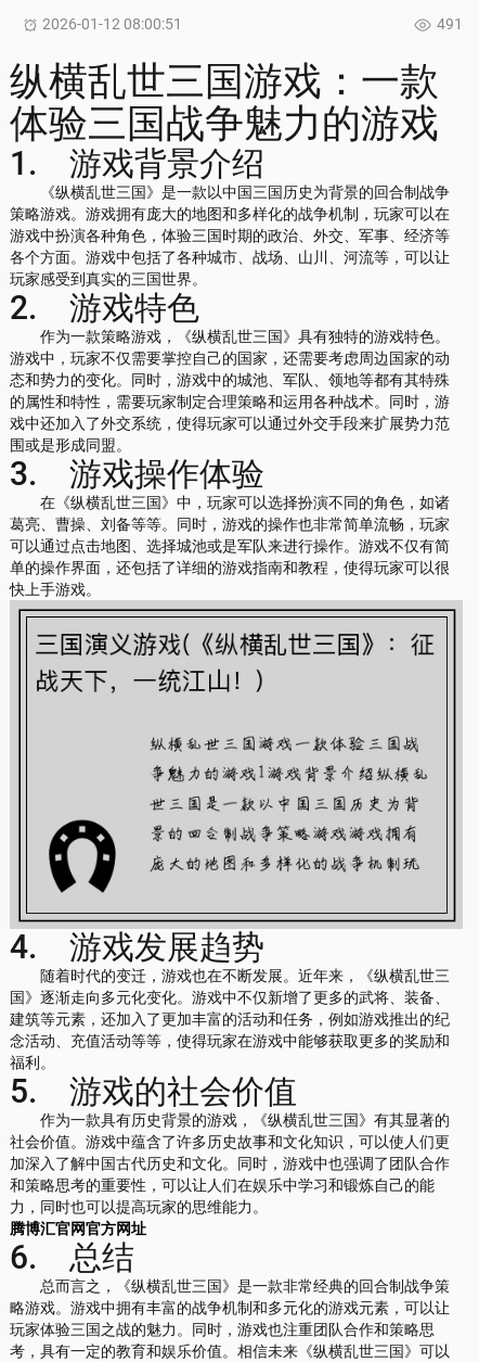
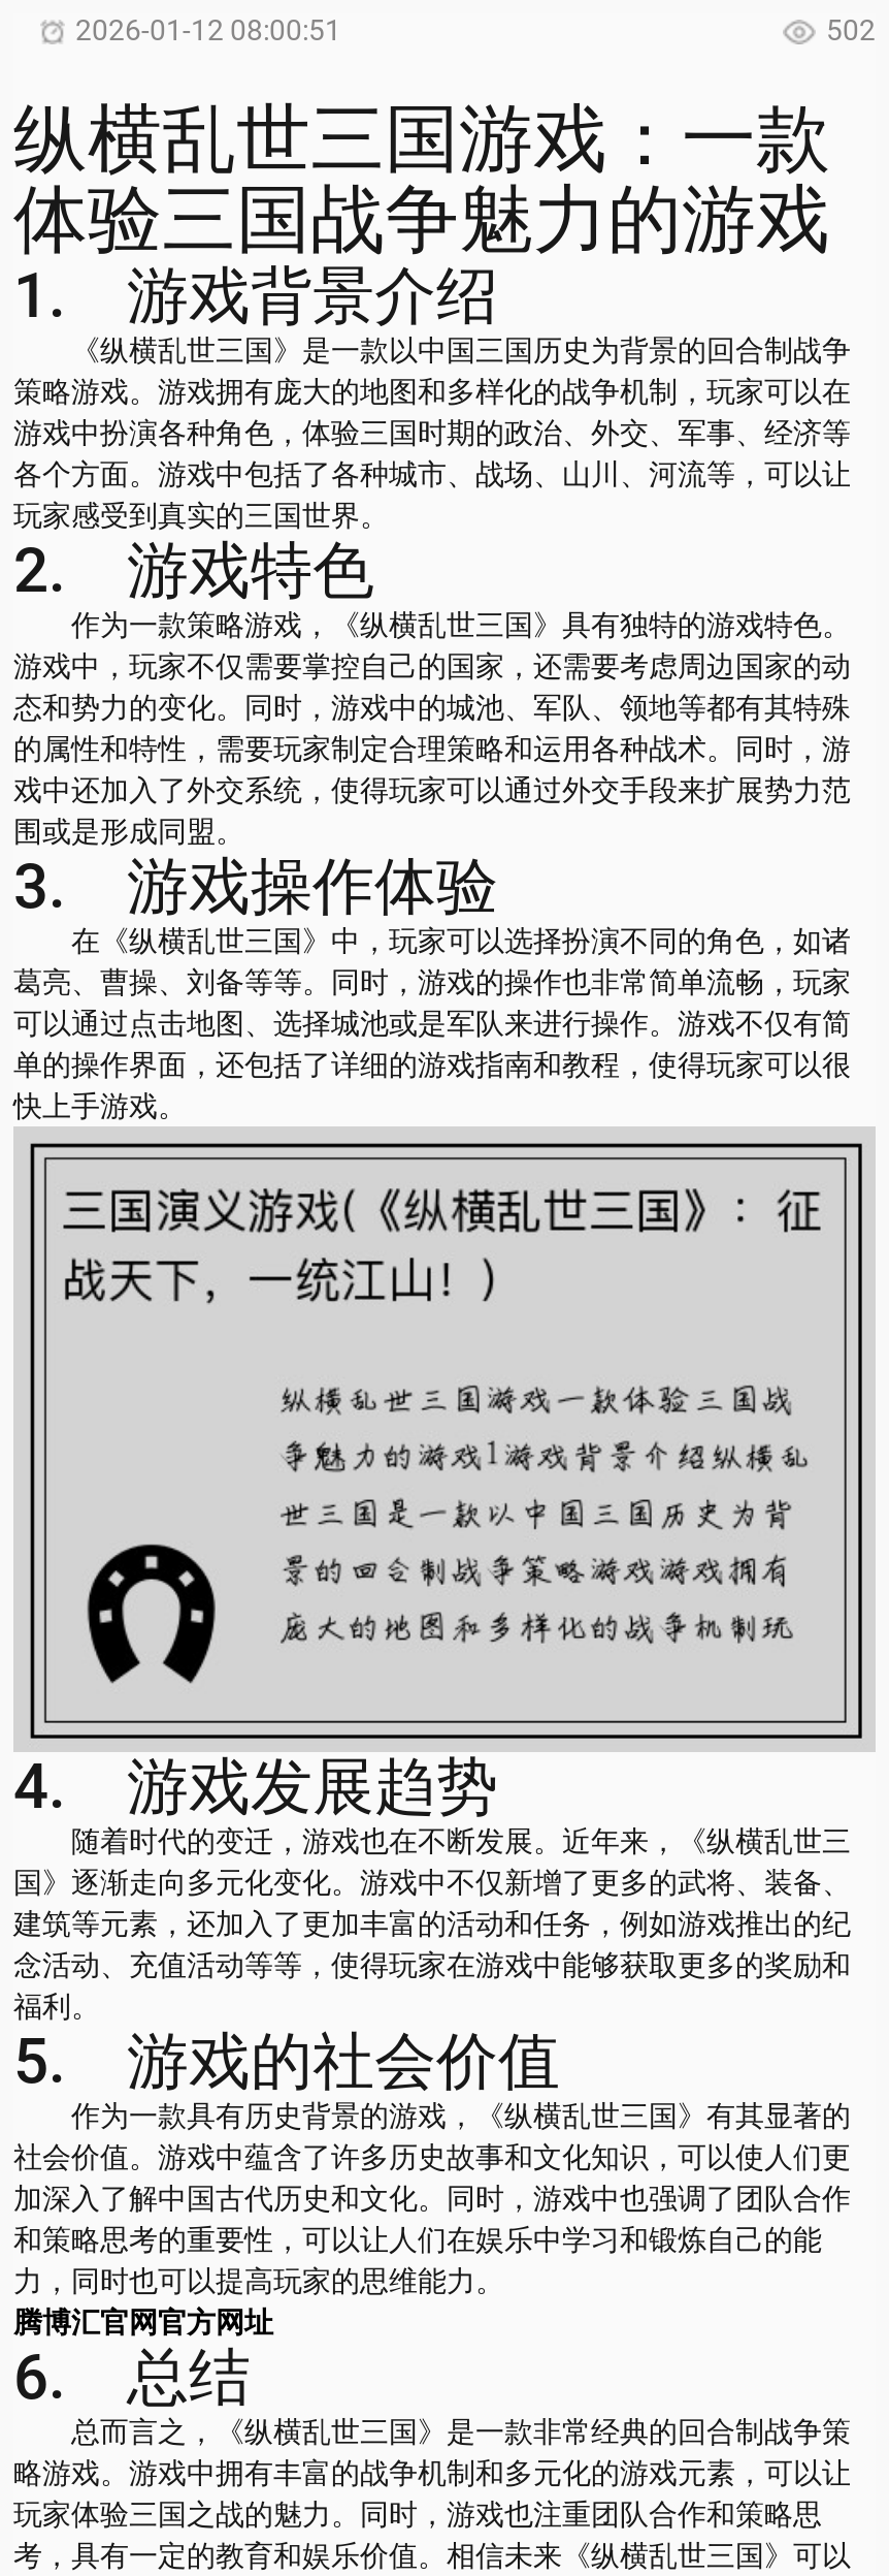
- 491
+ 502
